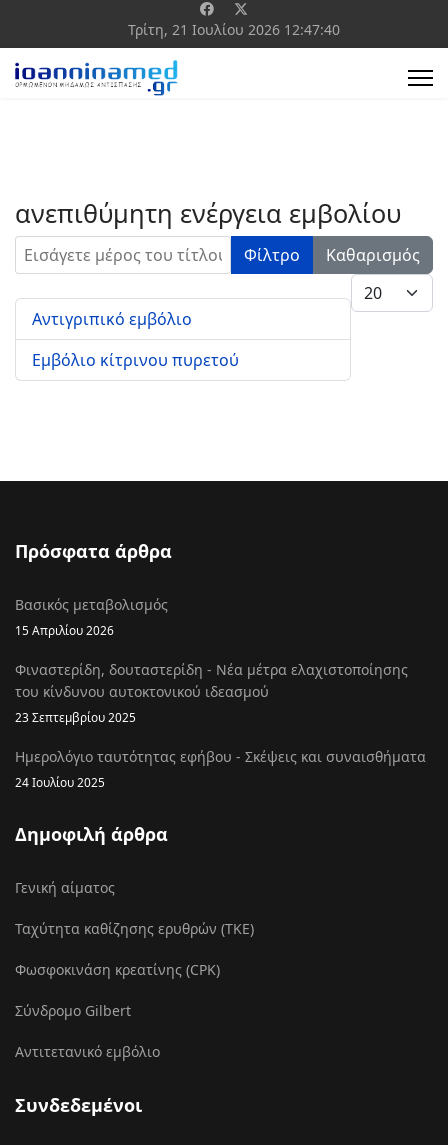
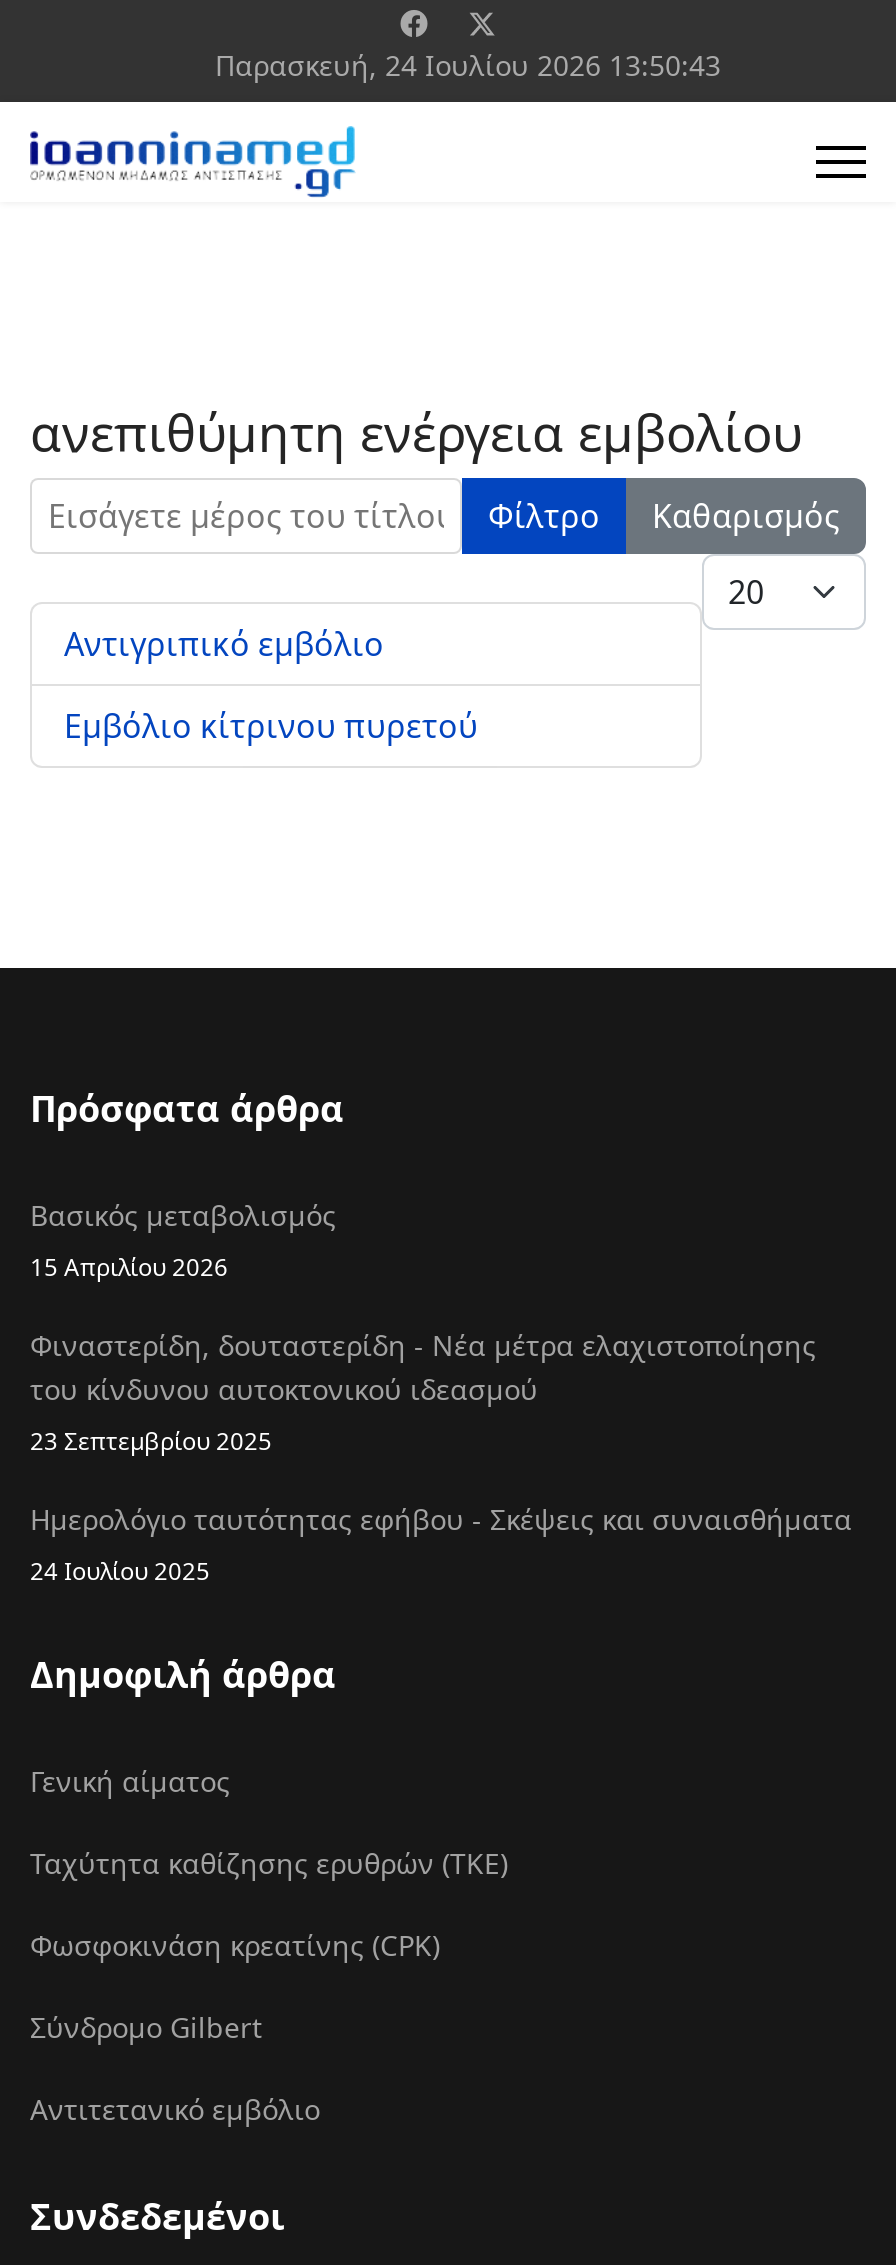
- Τρίτη, 21 Ιουλίου 2026 12:47:40
+ Παρασκευή, 24 Ιουλίου 2026 13:50:43
